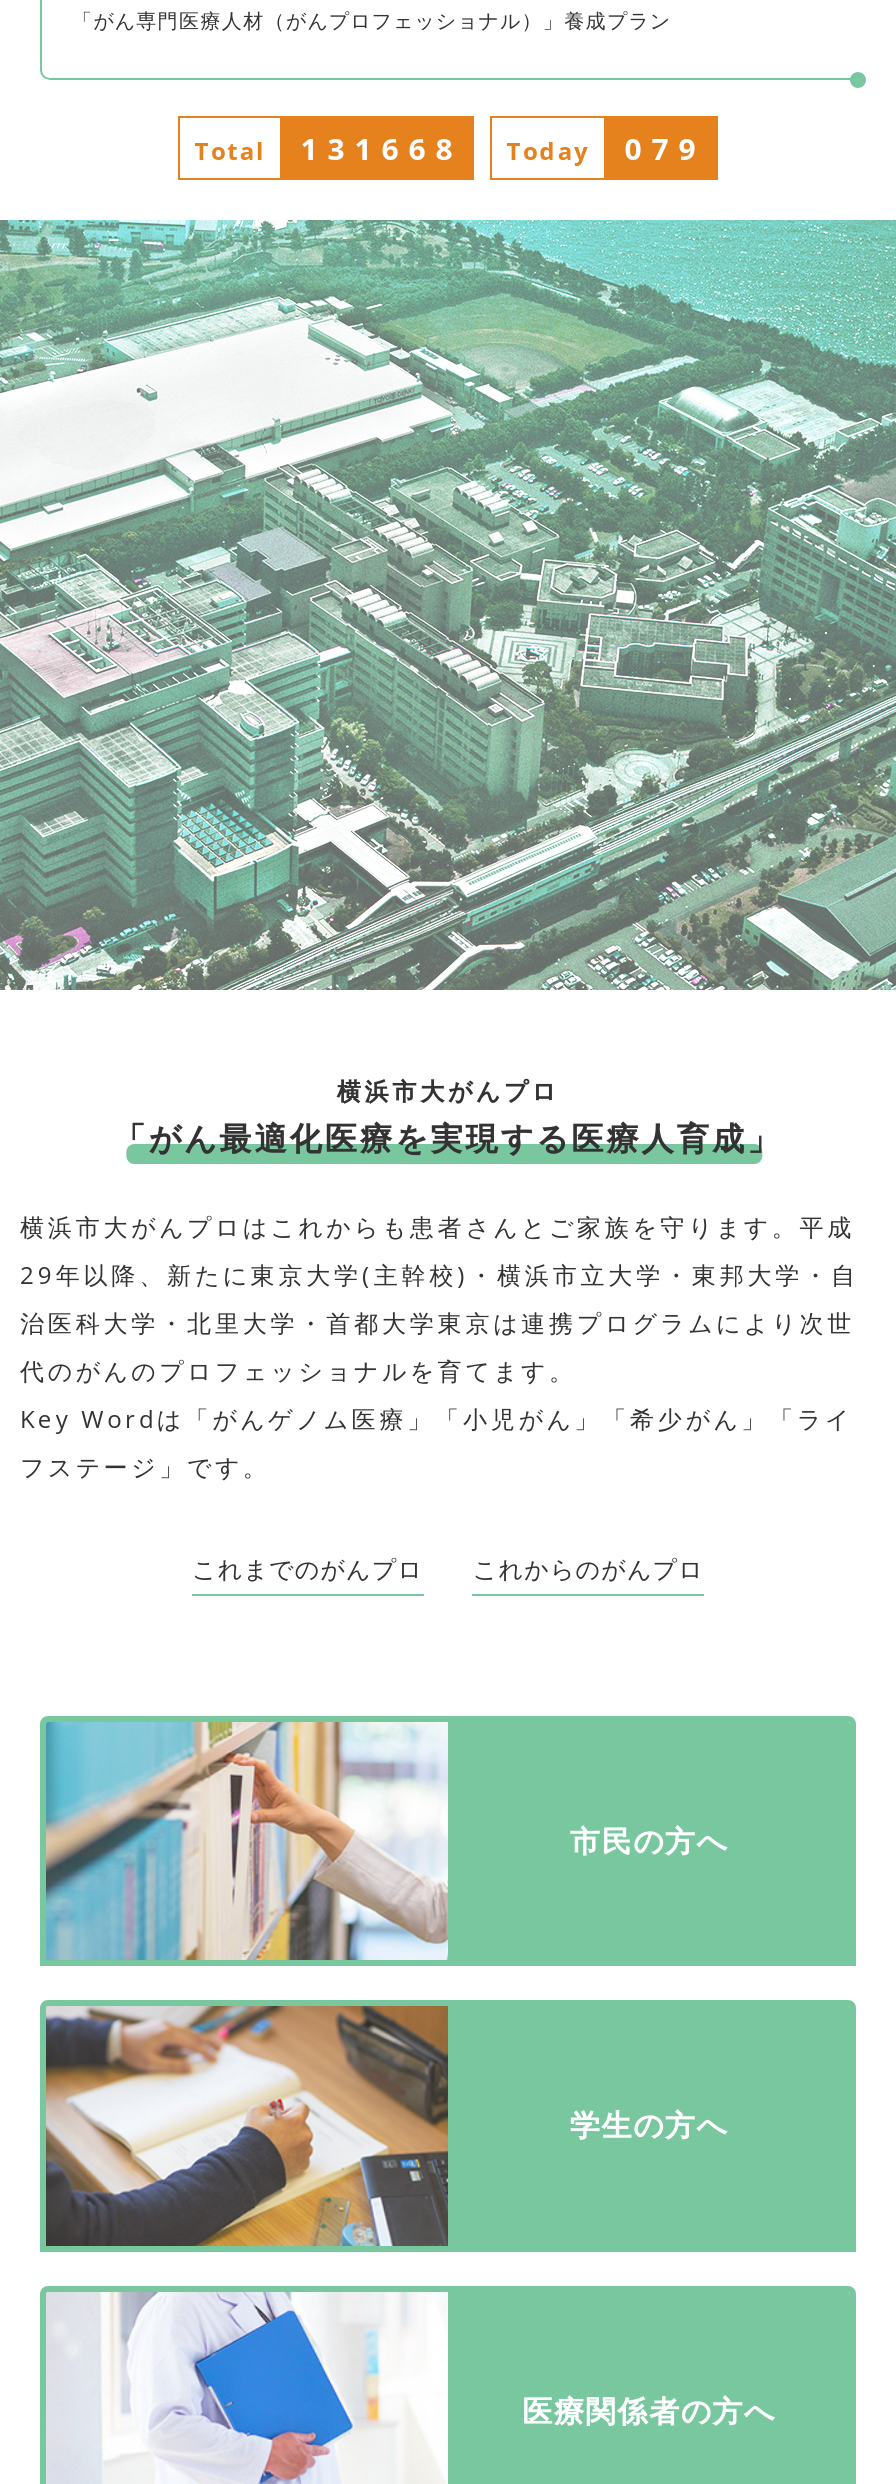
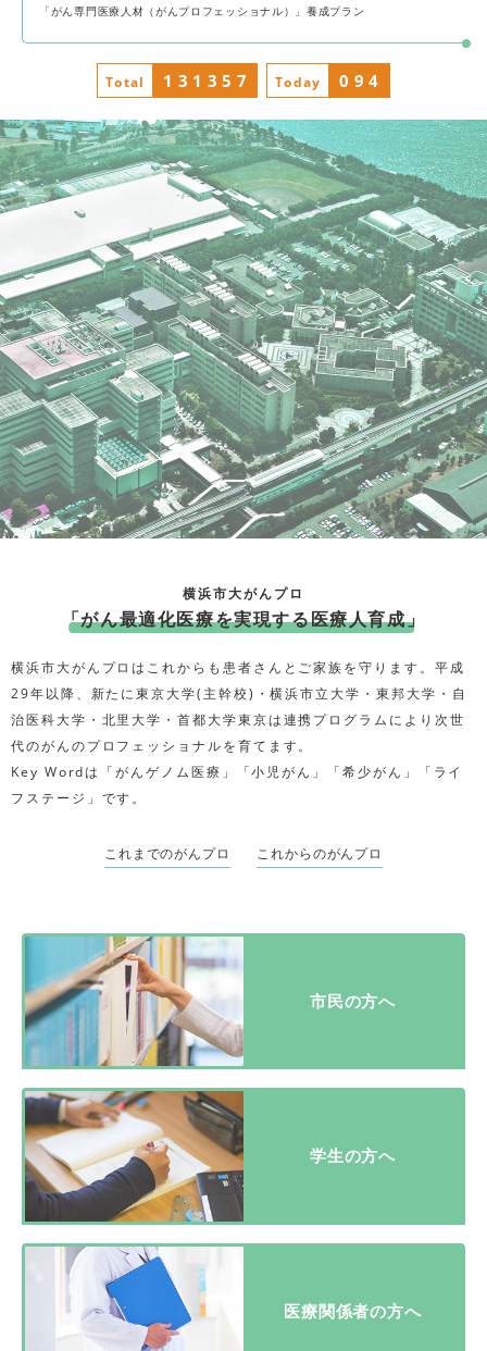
- 131668
+ 131357

- 079
+ 094
